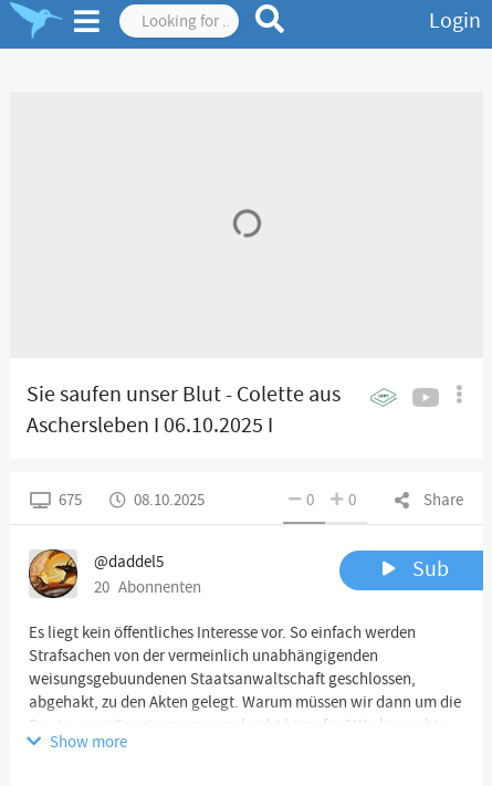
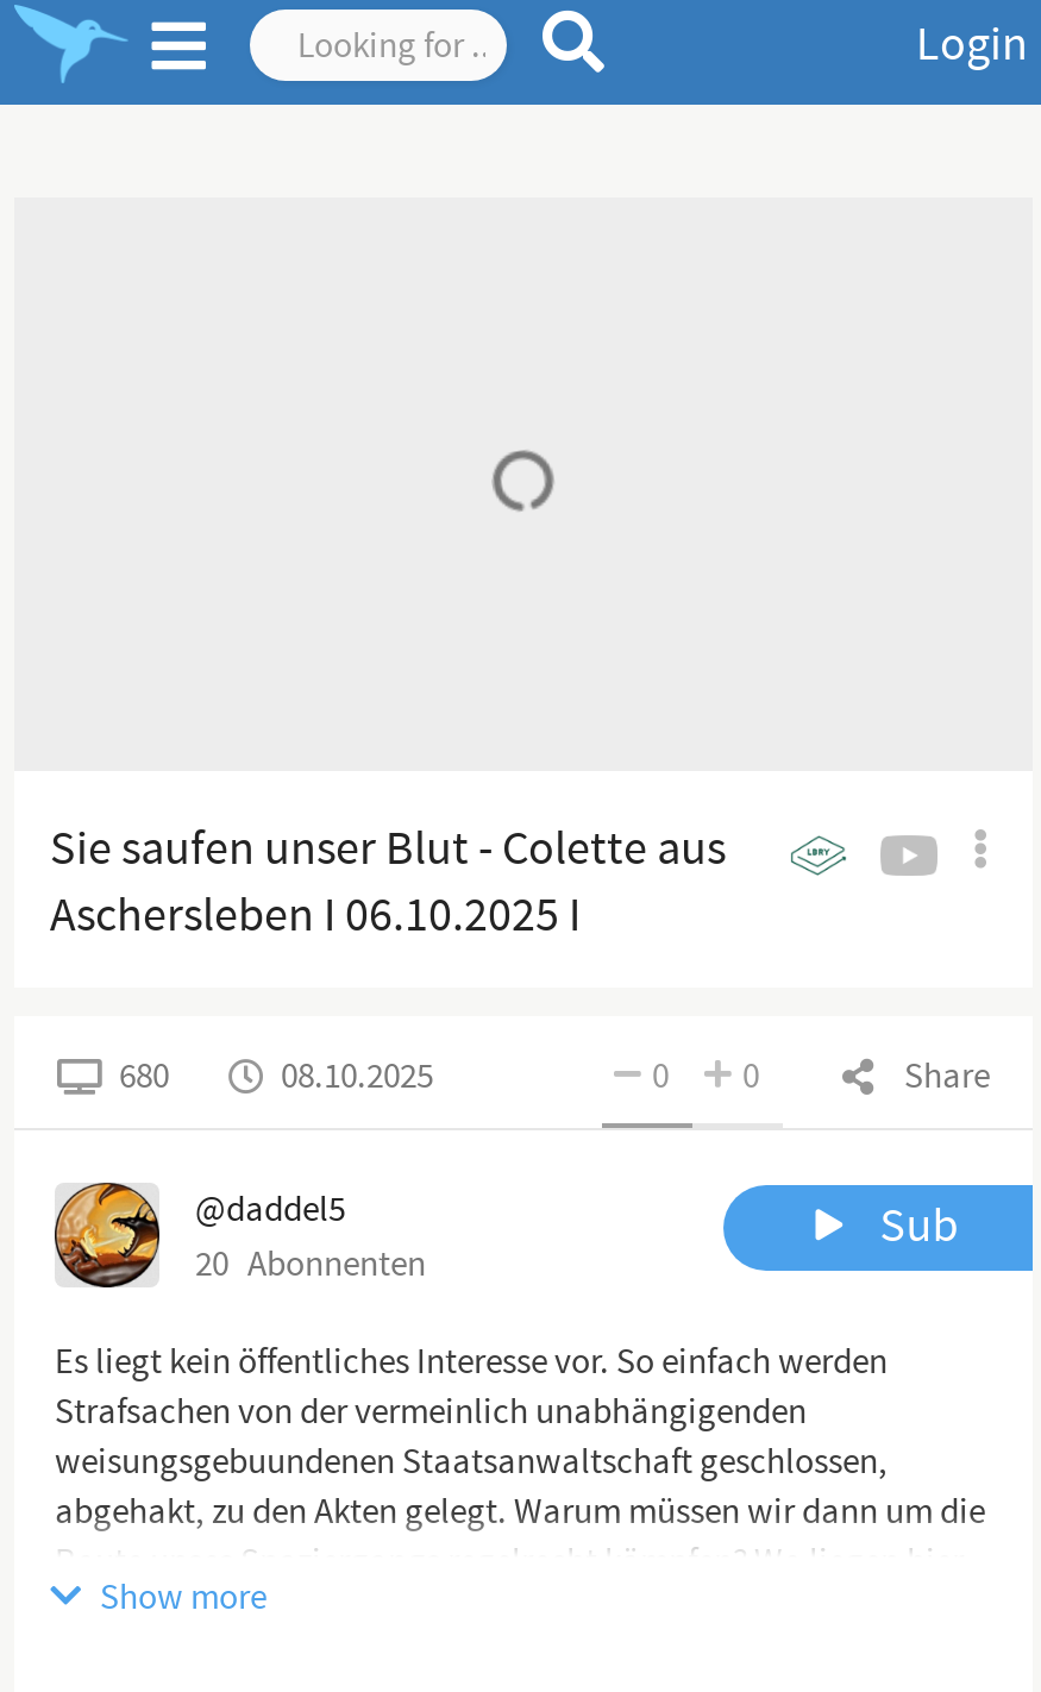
- 675
+ 680
